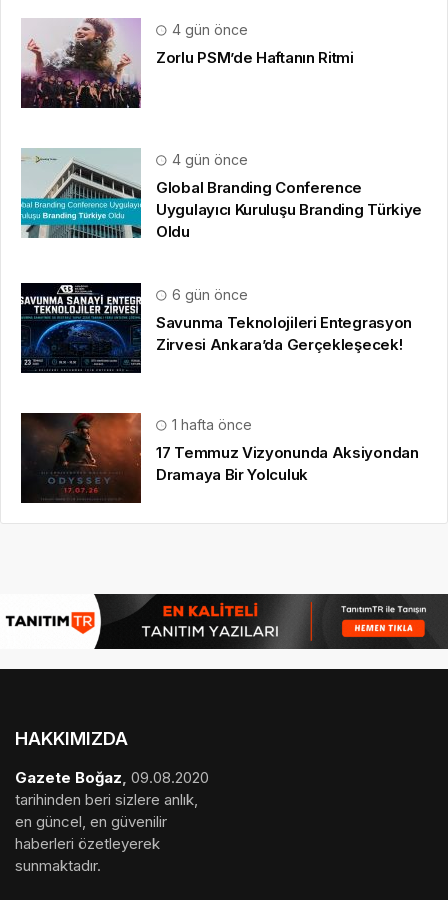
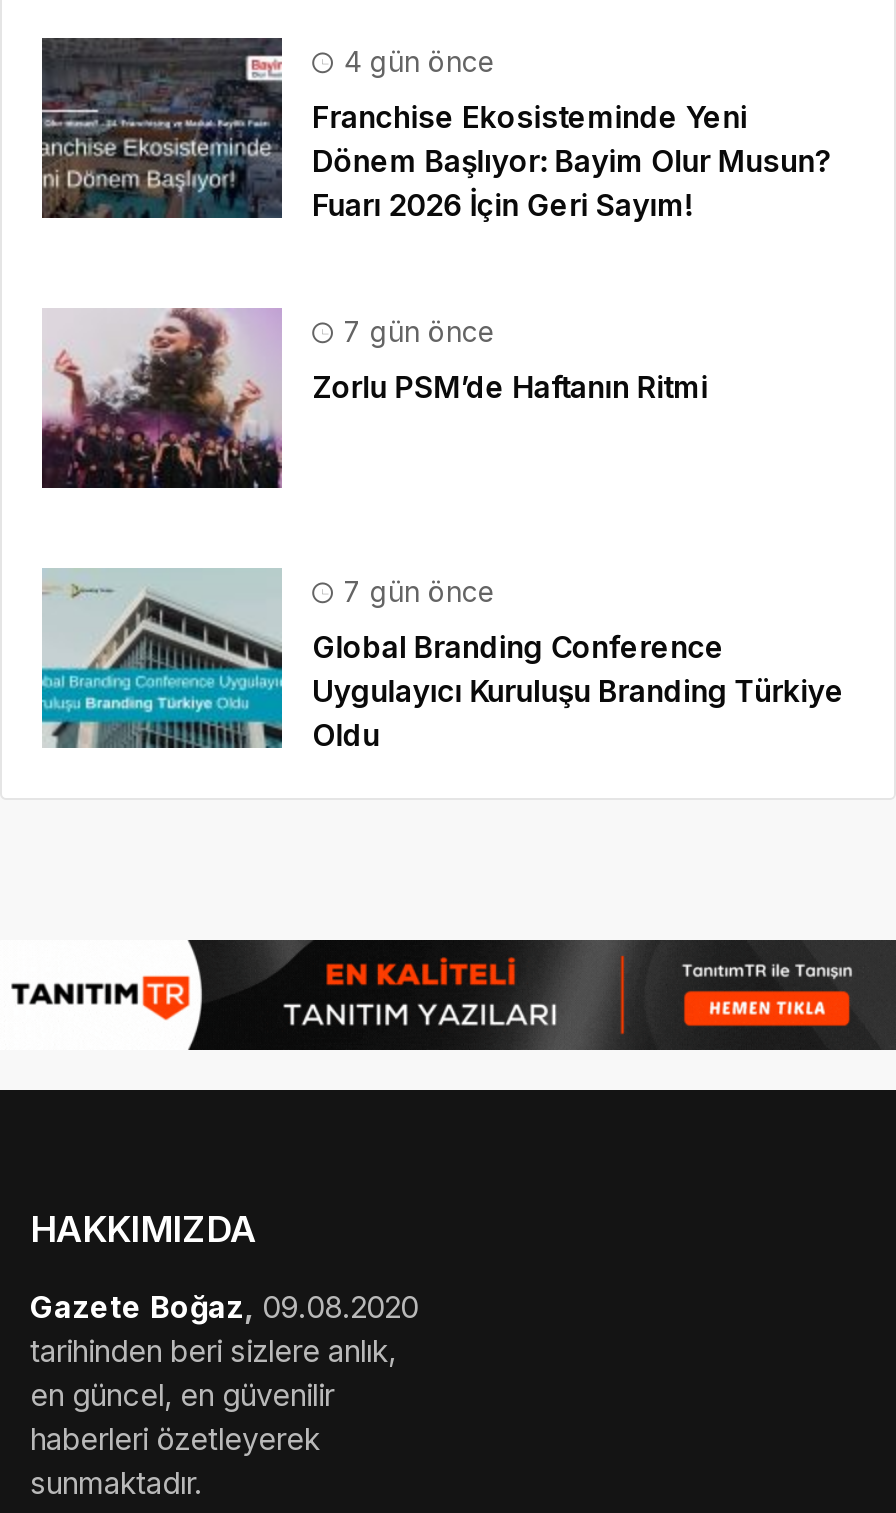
+ [image]
+ Franchise Ekosisteminde Yeni
+ Dönem Başlıyor: Bayim Olur Musun?
+ Fuarı 2026 İçin Geri Sayım!
+ 7 gün önce

moved down: [image] | Zorlu PSM’de Haftanın Ritmi

moved down: [image] | Global Branding Conference | Uygulayıcı Kuruluşu Branding Türkiye | Oldu

- 4 gün önce
+ 7 gün önce

- [image]
- 6 gün önce
- Savunma Teknolojileri Entegrasyon
- Zirvesi Ankara’da Gerçekleşecek!

- [image]
- 1 hafta önce
- 17 Temmuz Vizyonunda Aksiyondan
- Dramaya Bir Yolculuk
